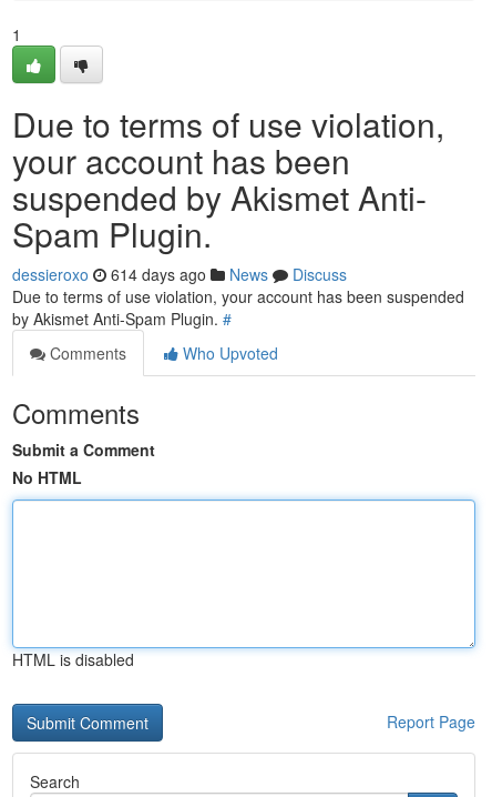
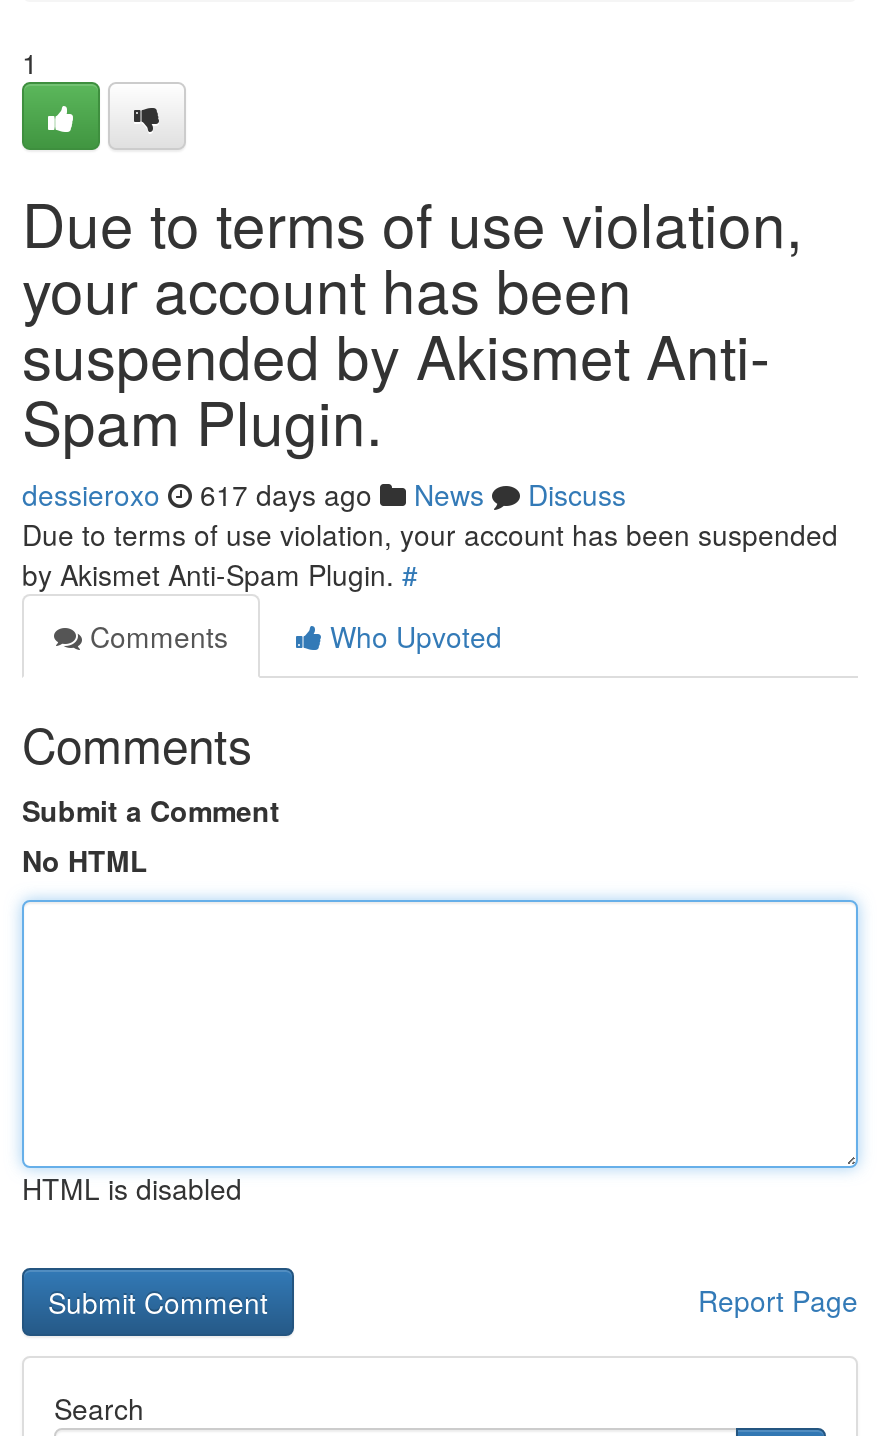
- dessieroxo 614 days ago News Discuss
+ dessieroxo 617 days ago News Discuss
